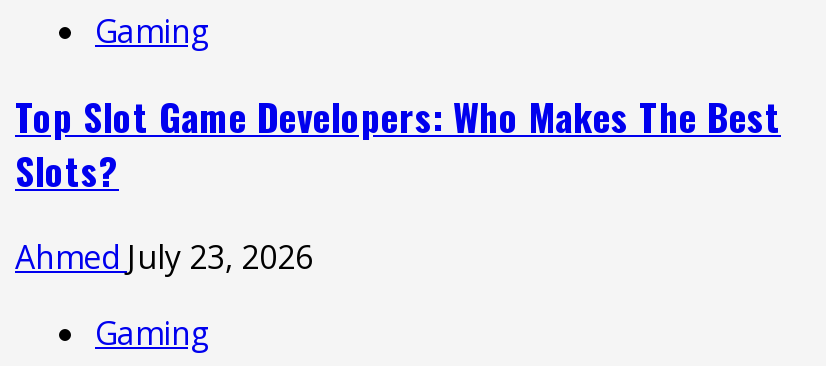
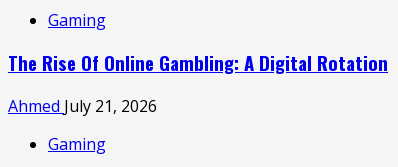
- Top Slot Game Developers: Who Makes The Best
- Slots?
+ The Rise Of Online Gambling: A Digital Rotation

- Ahmed July 23, 2026
+ Ahmed July 21, 2026
